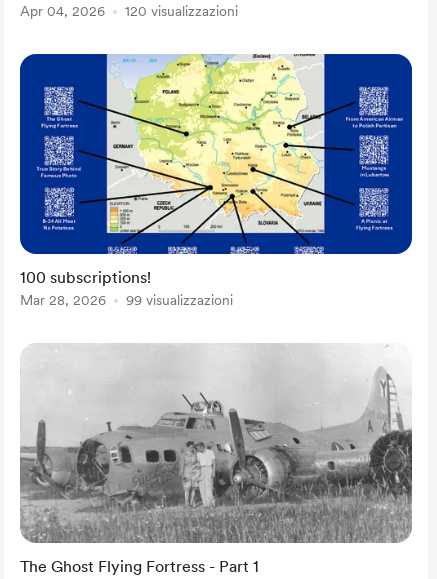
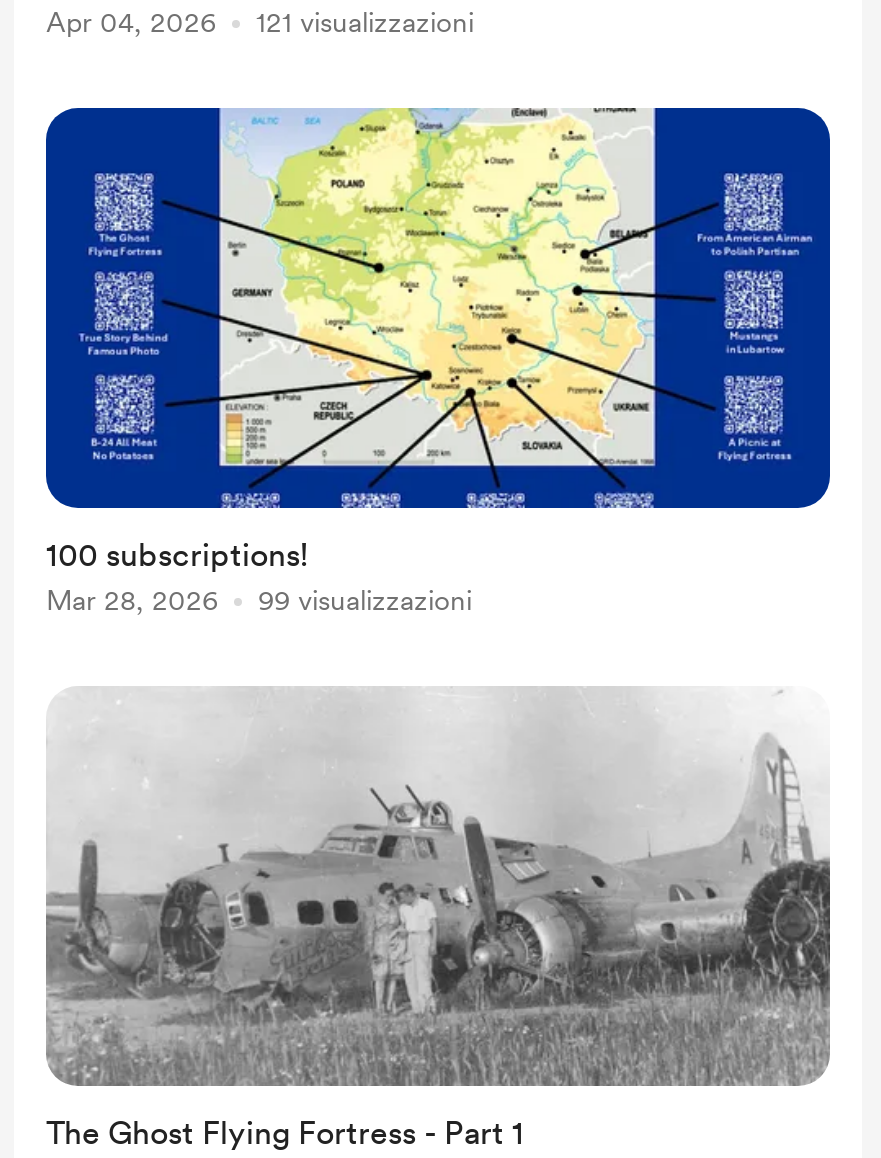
- 120 visualizzazioni
+ 121 visualizzazioni
